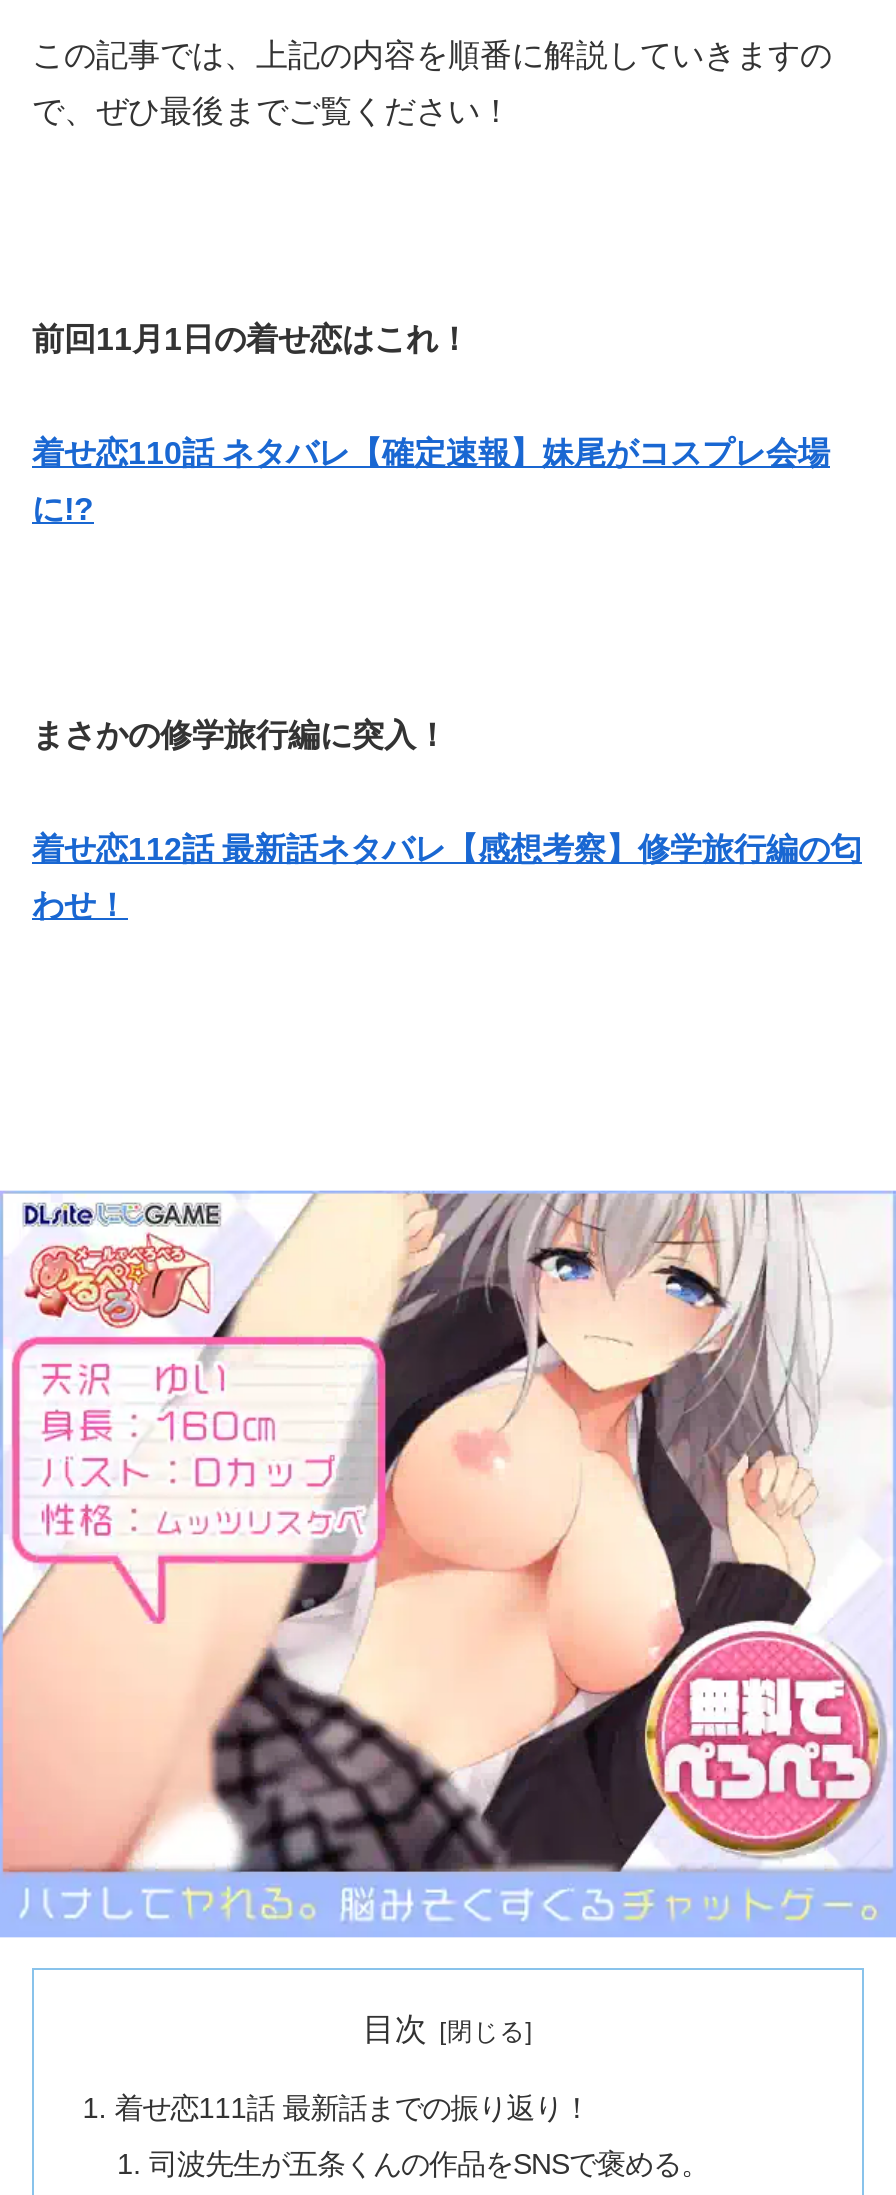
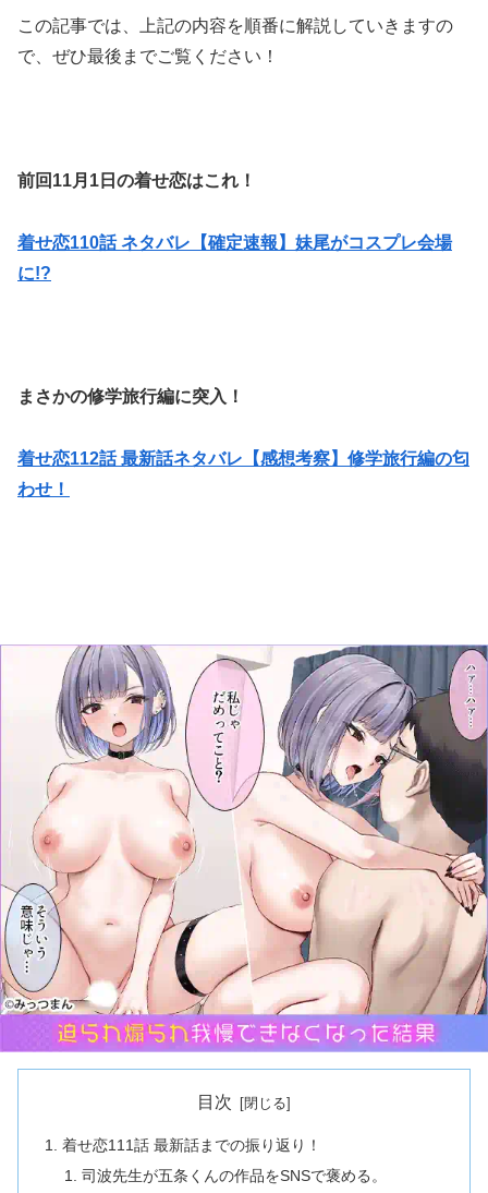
- [image]
+ [image]
